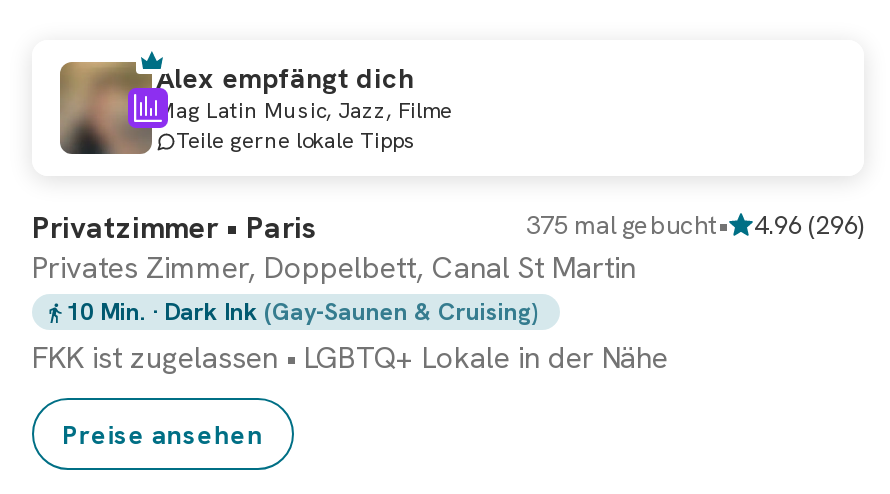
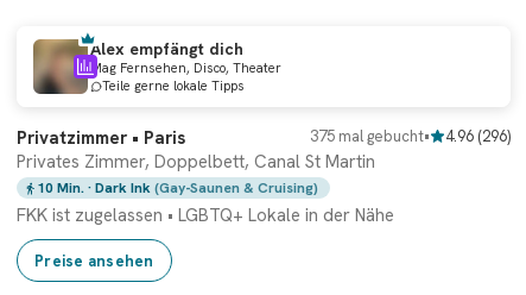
- Mag Latin Music, Jazz, Filme
+ Mag Fernsehen, Disco, Theater
